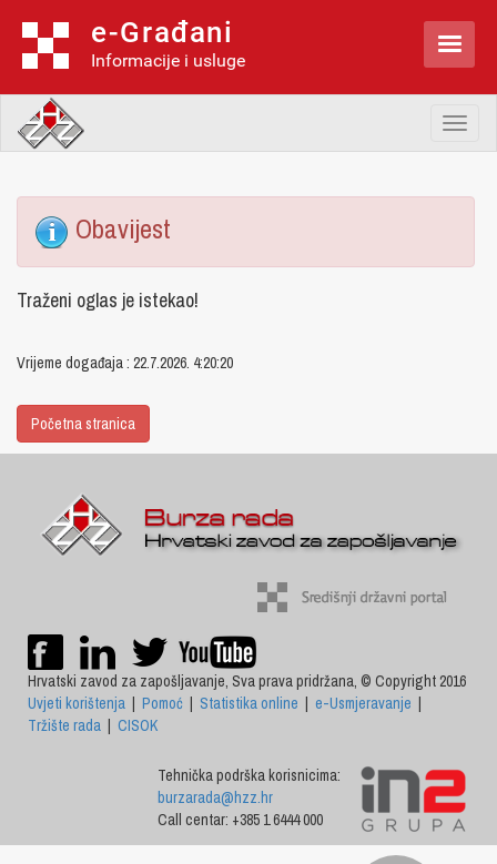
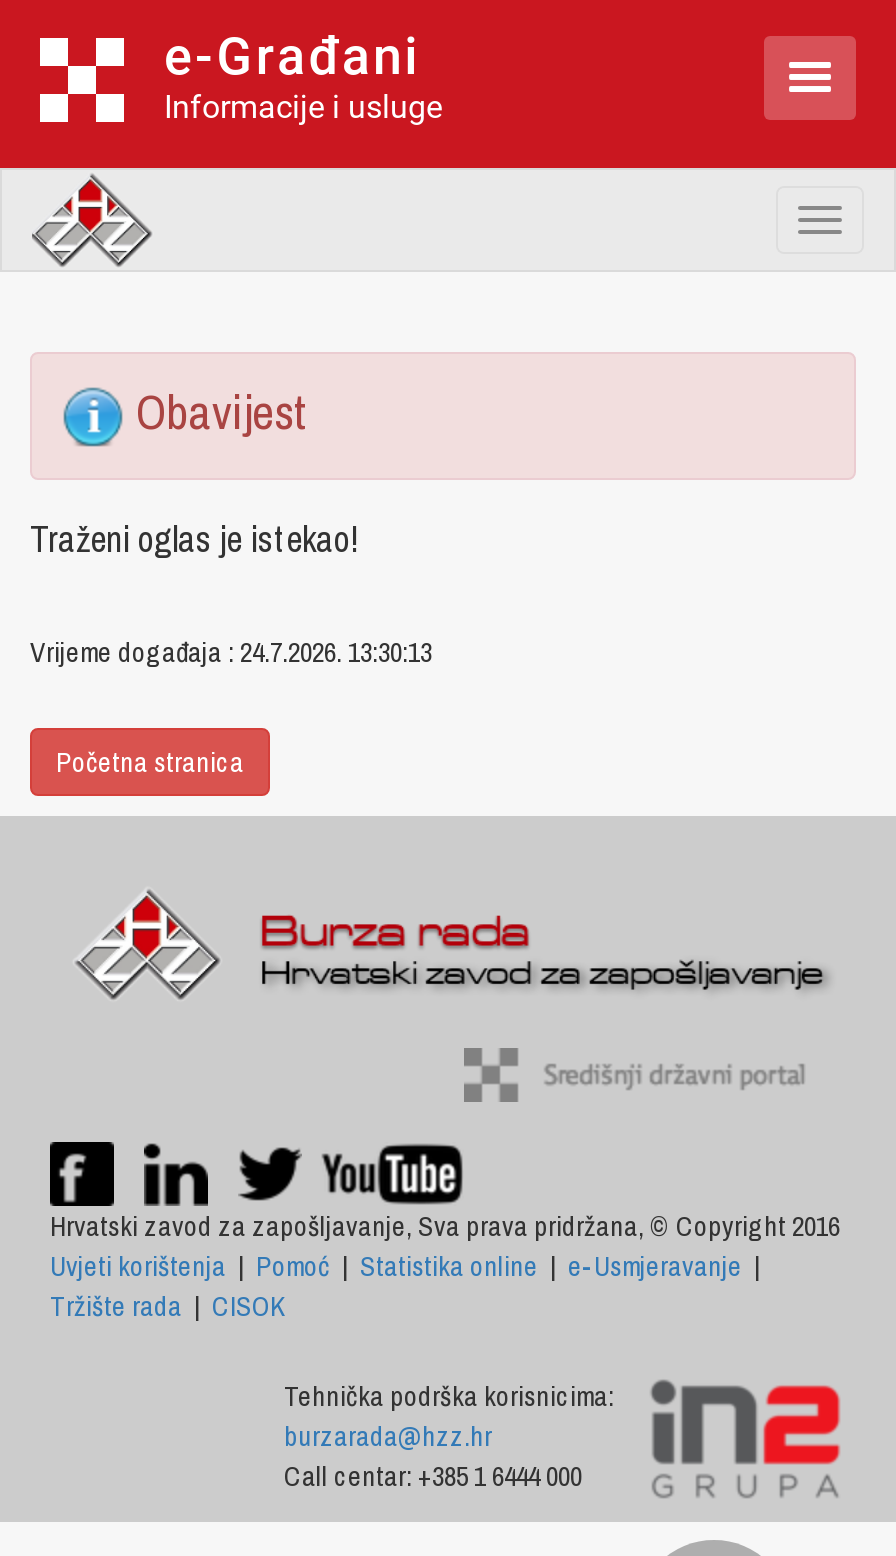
- Vrijeme događaja : 22.7.2026. 4:20:20
+ Vrijeme događaja : 24.7.2026. 13:30:13
